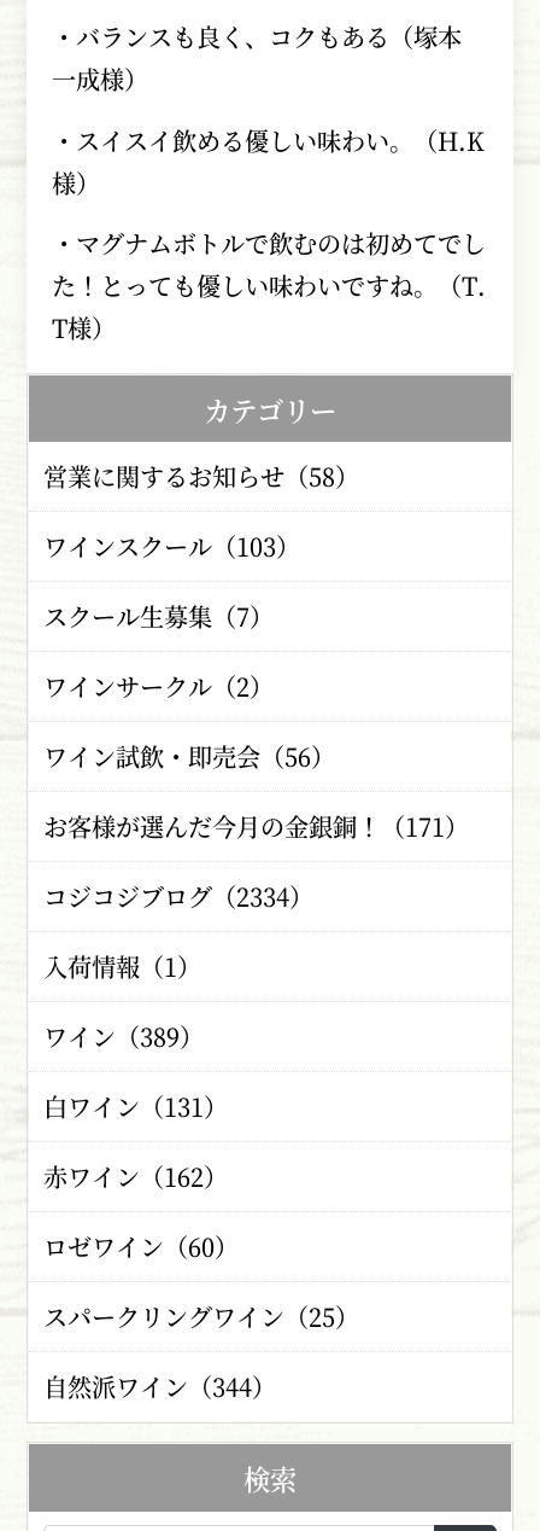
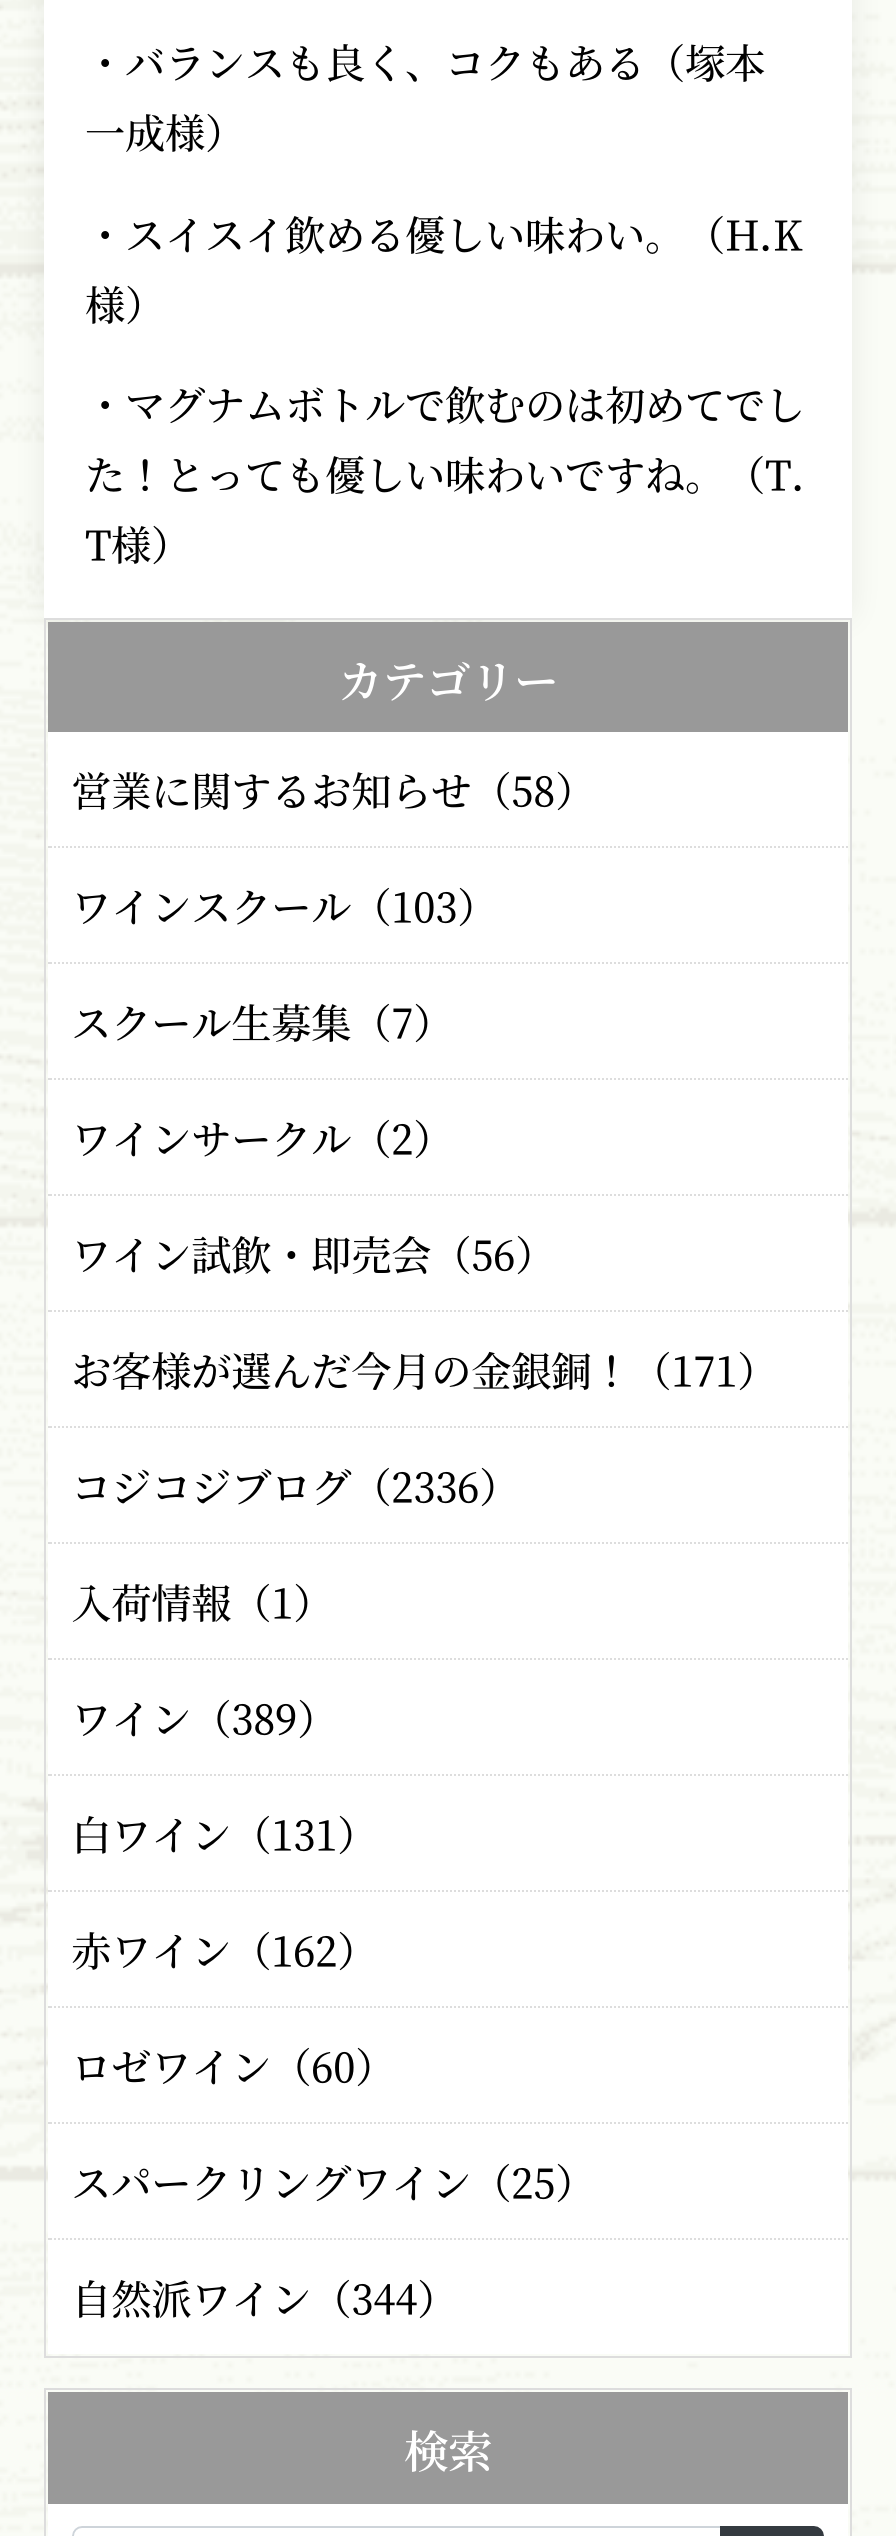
- コジコジブログ（2334）
+ コジコジブログ（2336）
